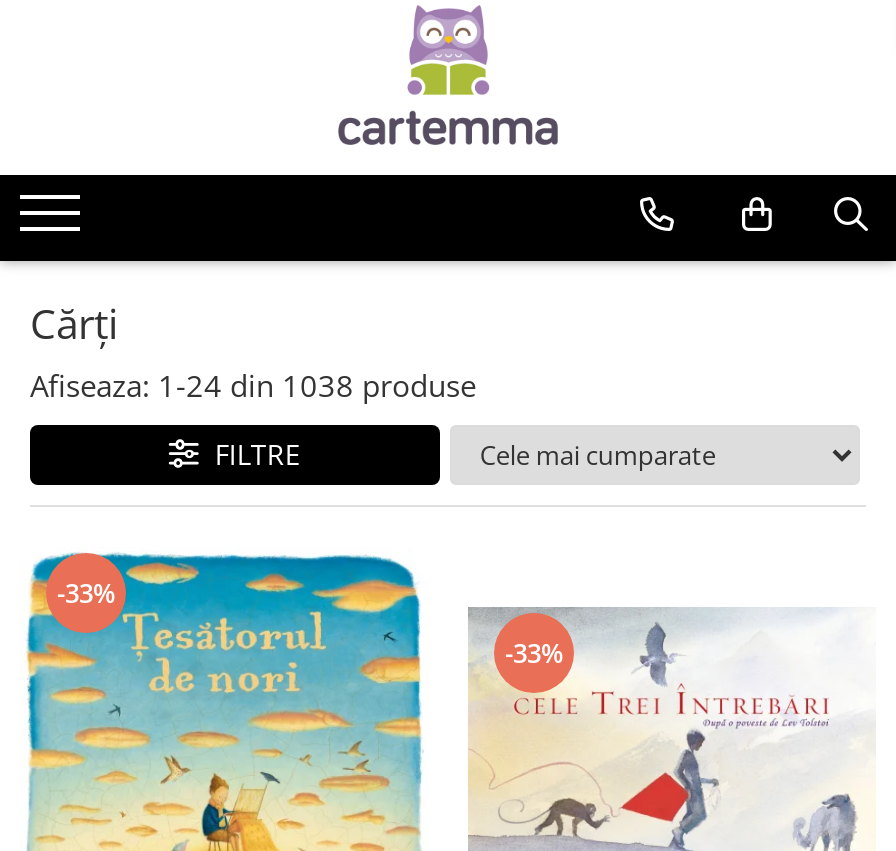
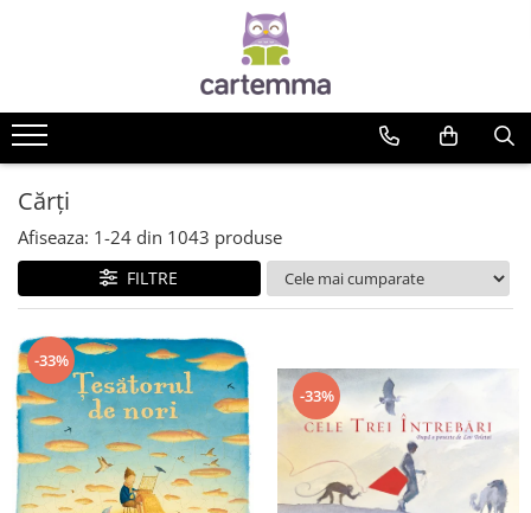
- Afiseaza: 1- 24 din 1038 produse
+ Afiseaza: 1- 24 din 1043 produse
